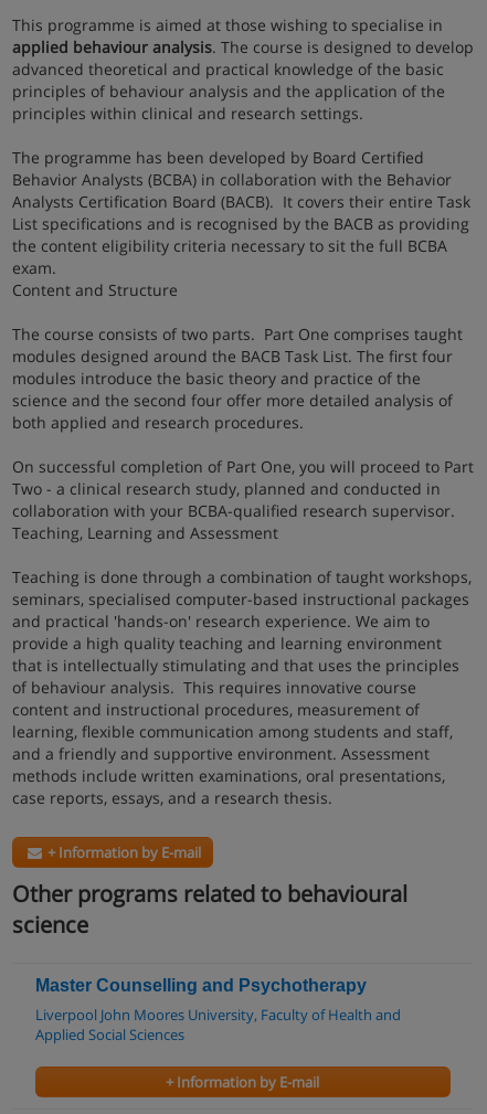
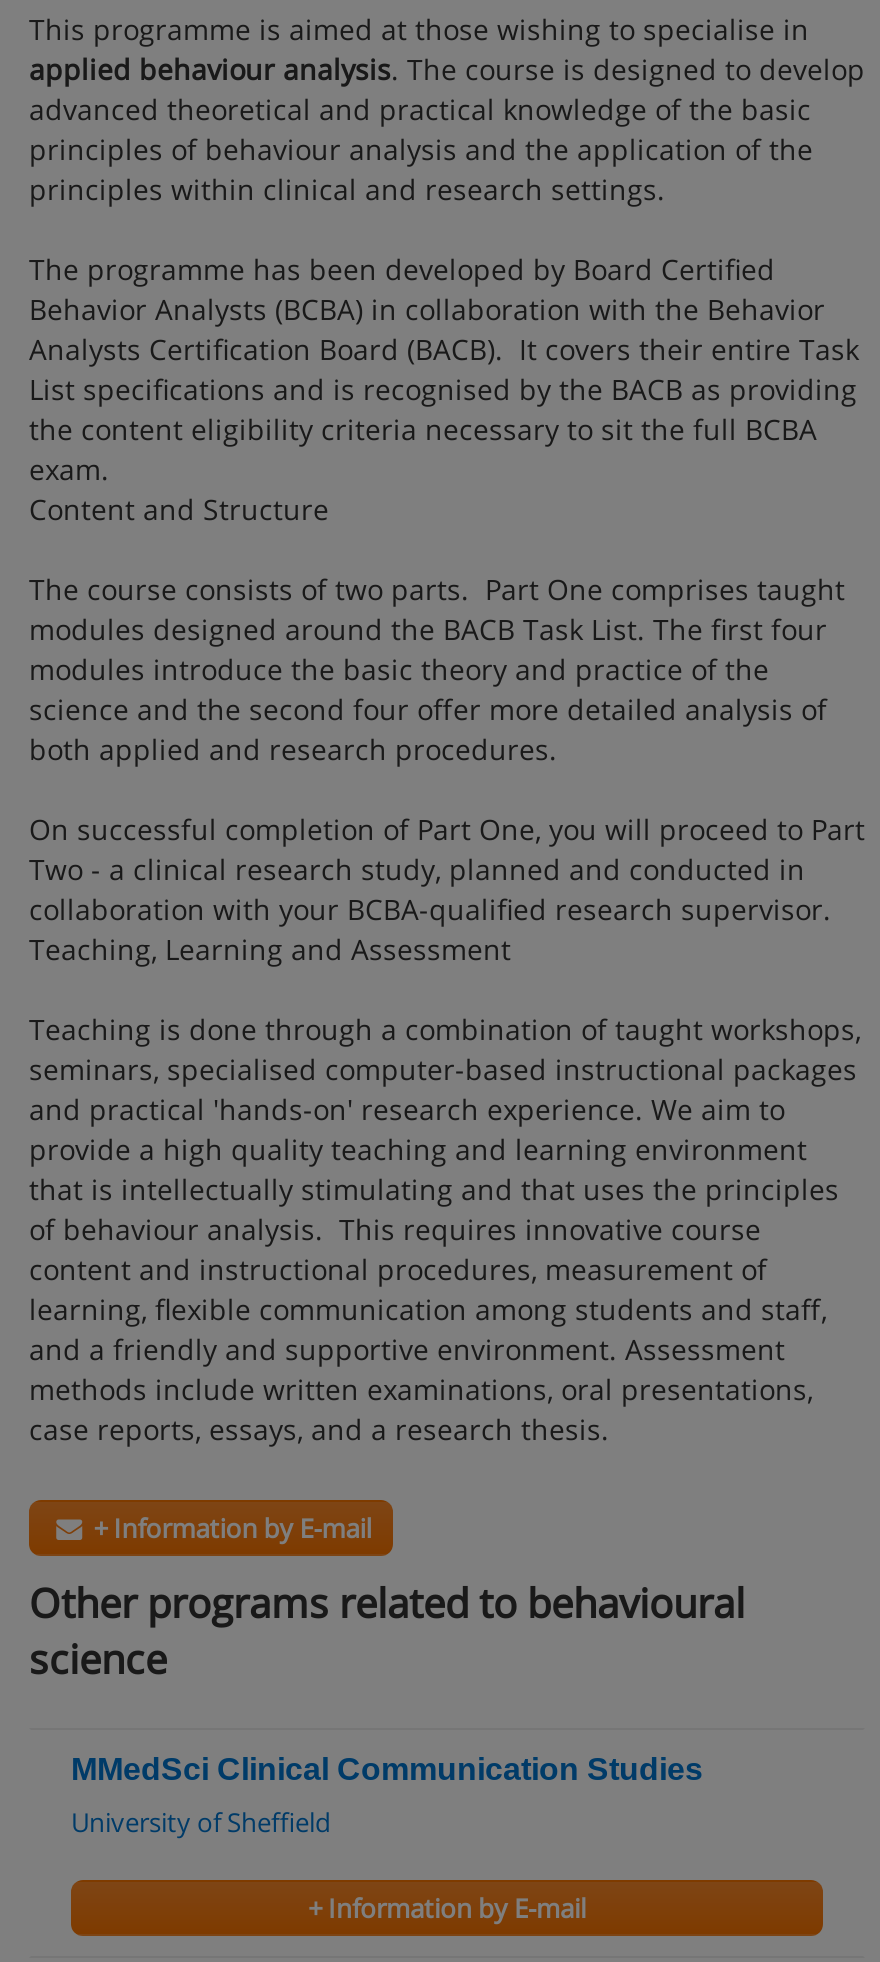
- Master Counselling and Psychotherapy
+ MMedSci Clinical Communication Studies

- Liverpool John Moores University, Faculty of Health and
- Applied Social Sciences
+ University of Sheffield
